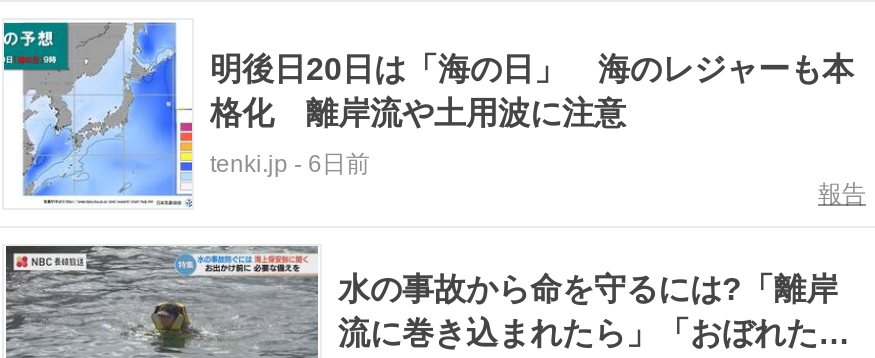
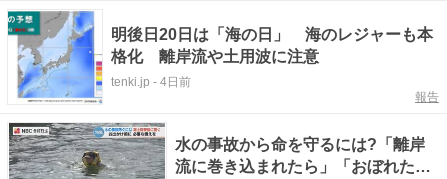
- tenki.jp - 6日前
+ tenki.jp - 4日前
